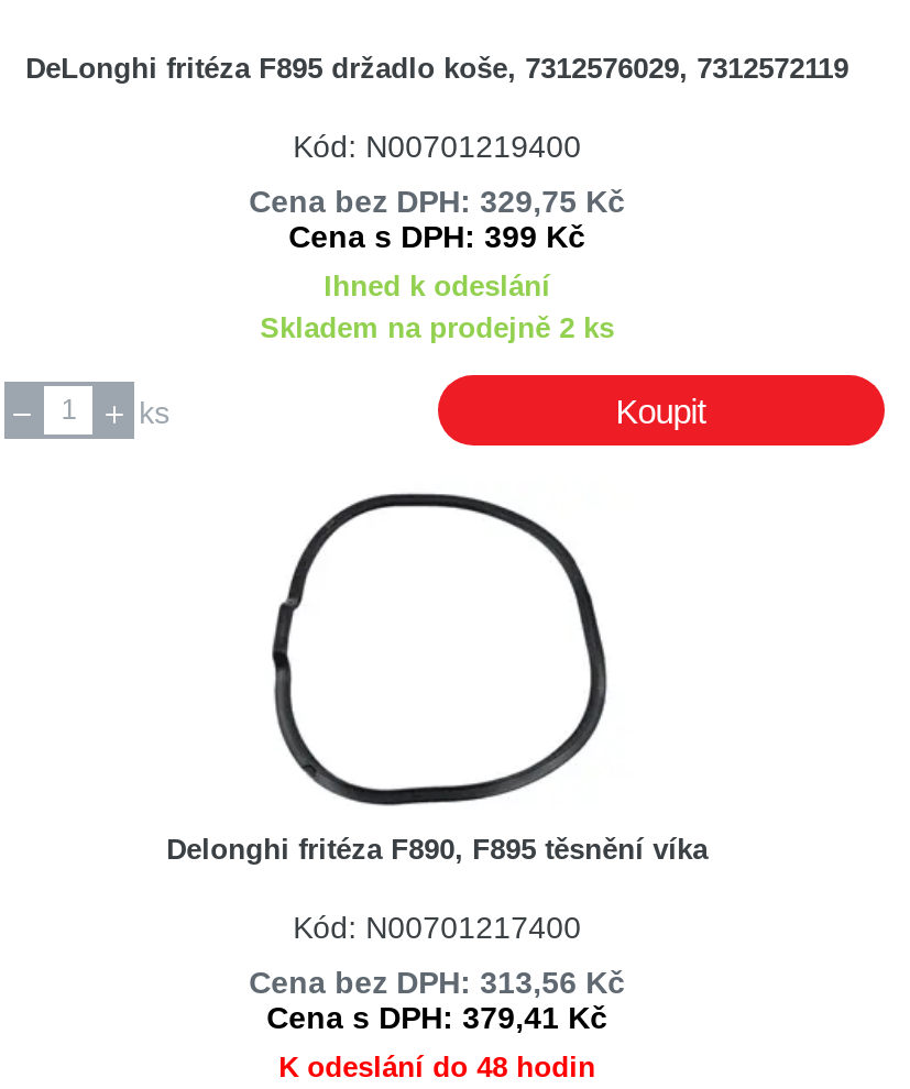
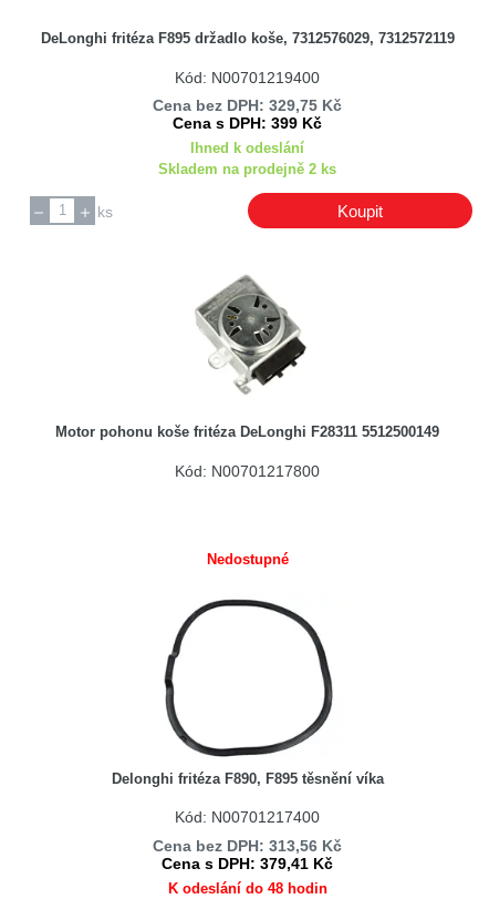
+ [image]
+ Motor pohonu koše fritéza DeLonghi F28311 5512500149
+ Kód: N00701217800

+ Nedostupné
